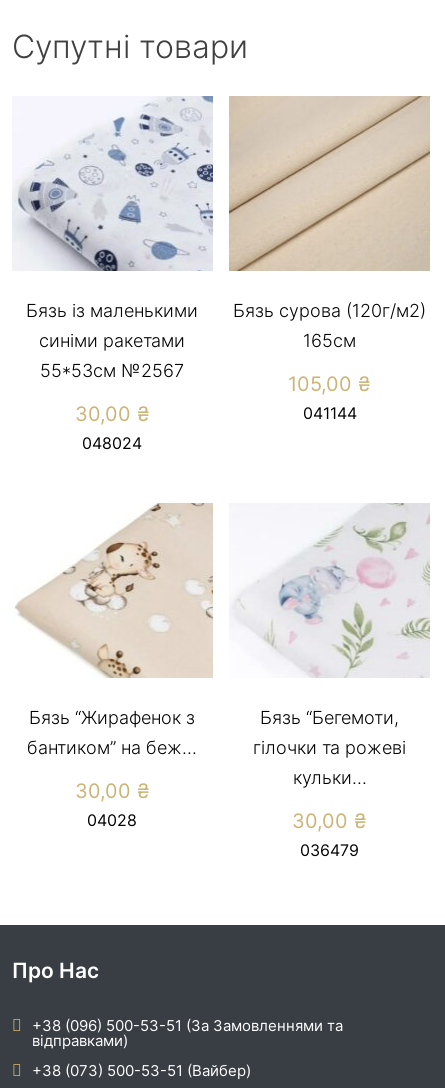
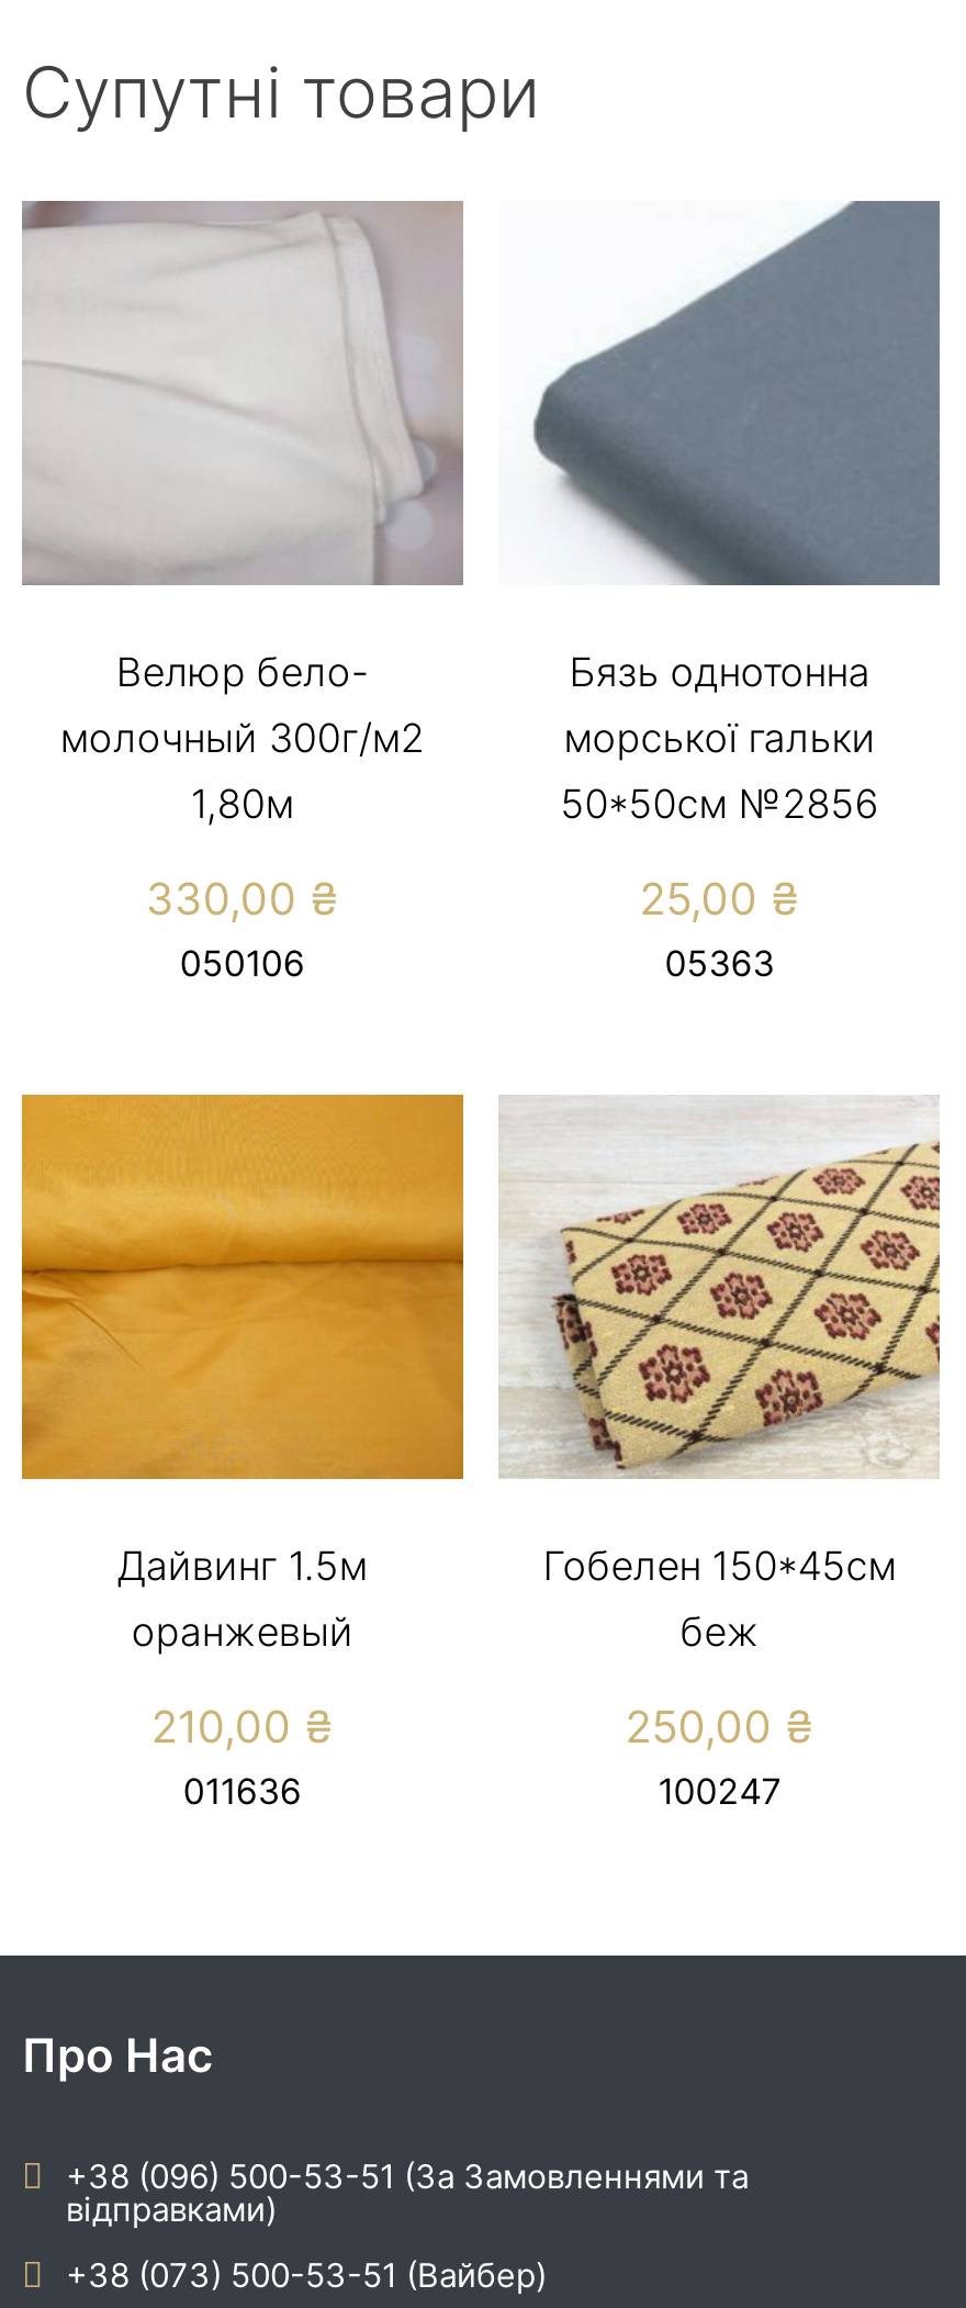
- [image]
- Бязь із маленькими
- синіми ракетами
- 55*53см №2567
+ [image]
+ Велюр бело-
+ молочный 300г/м2
+ 1,80м

- [image]
- Бязь сурова (120г/м2)
- 165см
+ [image]
+ Бязь однотонна
+ морської гальки
+ 50*50см №2856

- 105,00 ₴
- 041144
+ 25,00 ₴
+ 05363

- 30,00 ₴
- 048024
+ 330,00 ₴
+ 050106

- [image]
- Бязь “Жирафенок з
- бантиком” на беж...
+ [image]
+ Дайвинг 1.5м
+ оранжевый

- [image]
- Бязь “Бегемоти,
- гілочки та рожеві
- кульки...
+ [image]
+ Гобелен 150*45см
+ беж

- 30,00 ₴
- 04028
+ 210,00 ₴
+ 011636

- 30,00 ₴
- 036479
+ 250,00 ₴
+ 100247
